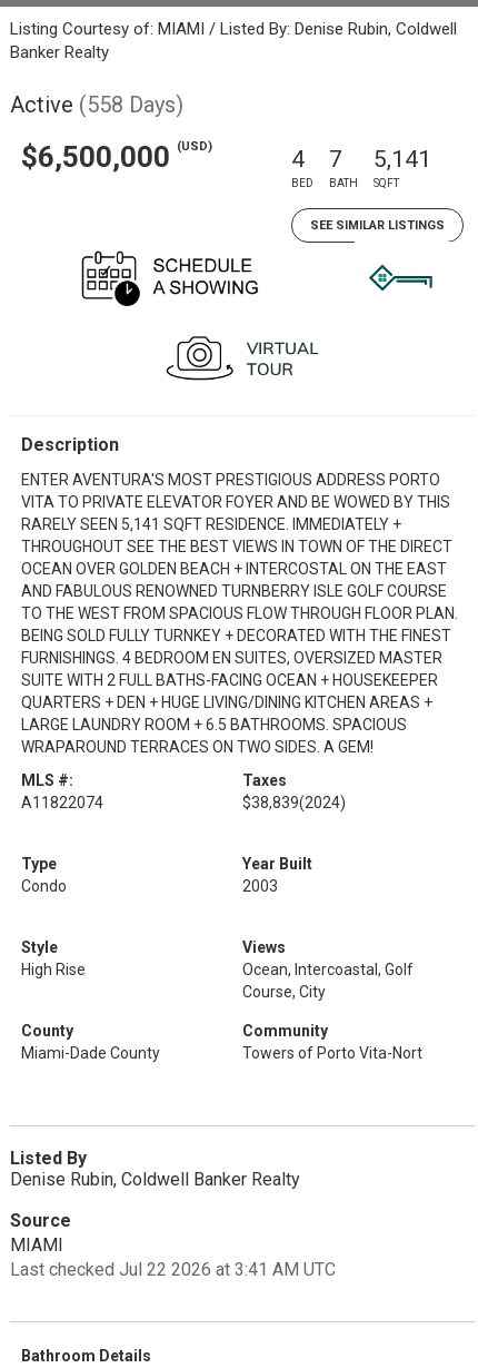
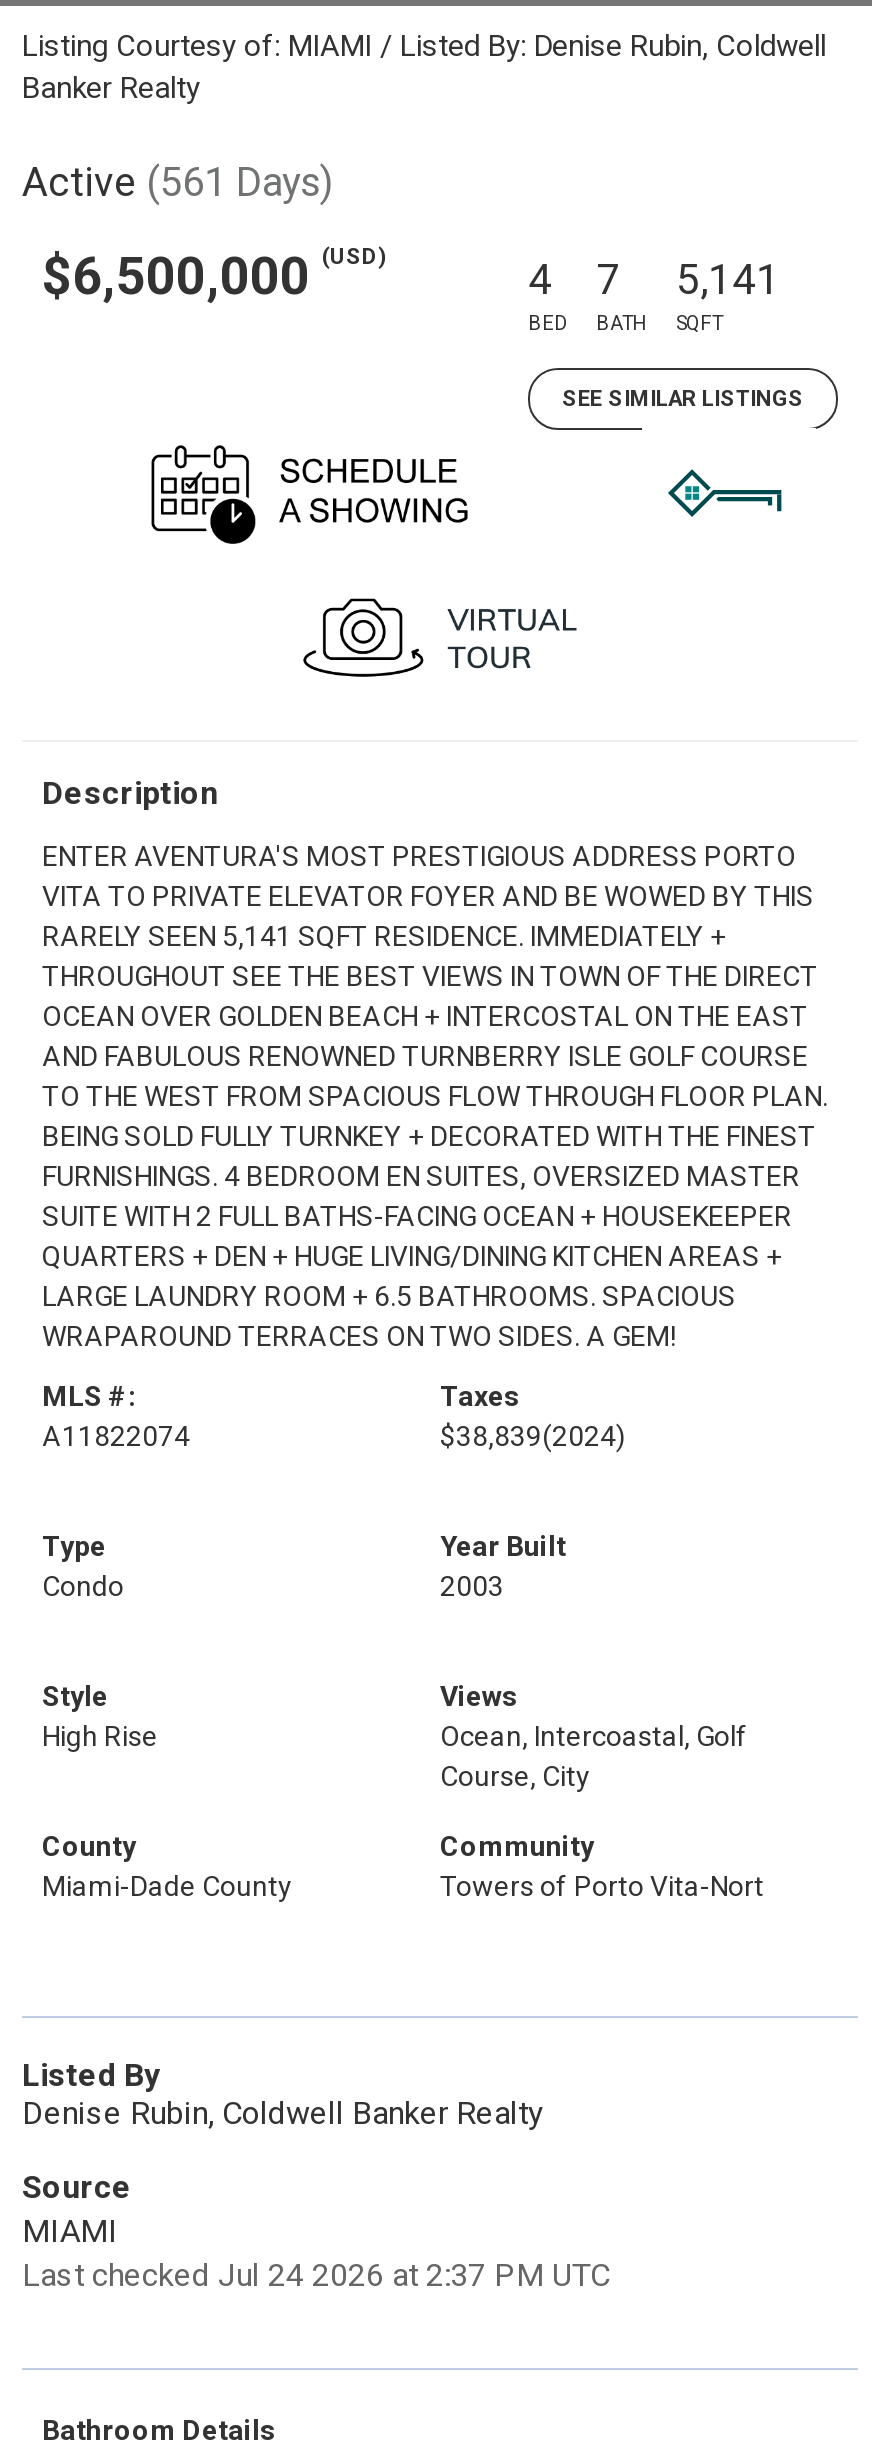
- Active (558 Days)
+ Active (561 Days)

- Last checked Jul 22 2026 at 3:41 AM UTC
+ Last checked Jul 24 2026 at 2:37 PM UTC
